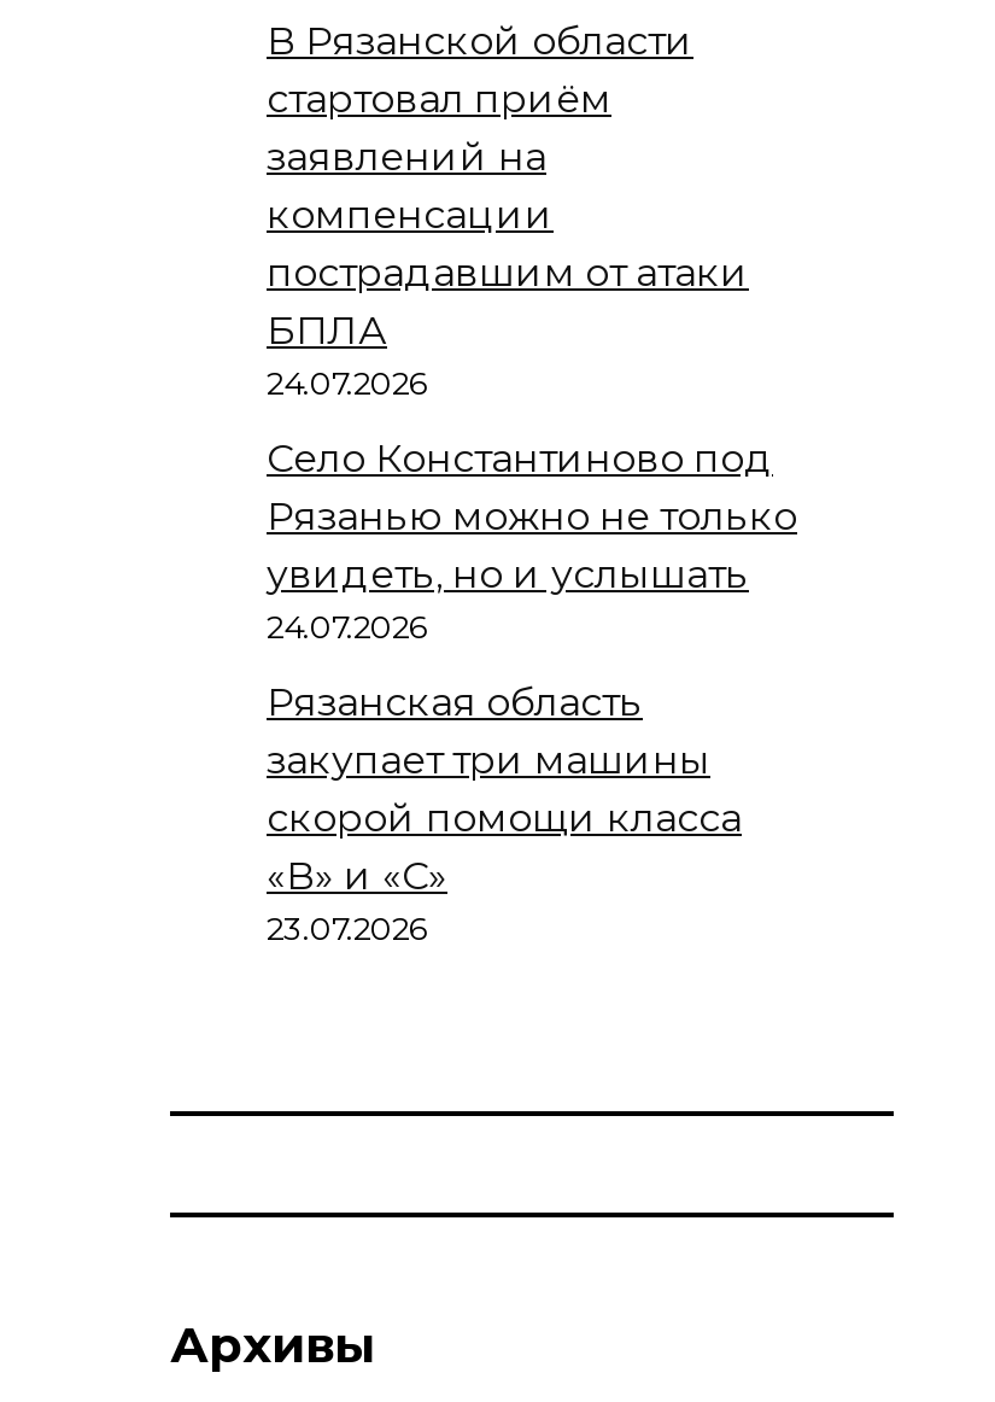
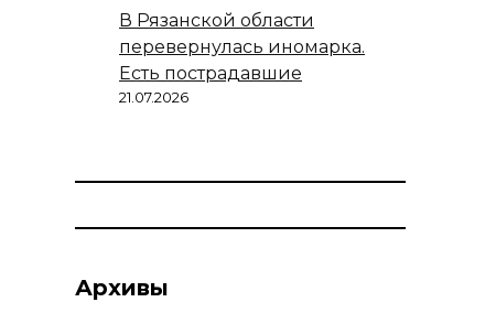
- стартовал приём
- заявлений на
- компенсации
- пострадавшим от атаки
- БПЛА
- 24.07.2026
- Село Константиново под
- Рязанью можно не только
- увидеть, но и услышать
- 24.07.2026
- Рязанская область
- закупает три машины
- скорой помощи класса
- «В» и «С»
- 23.07.2026
+ перевернулась иномарка.
+ Есть пострадавшие
+ 21.07.2026
